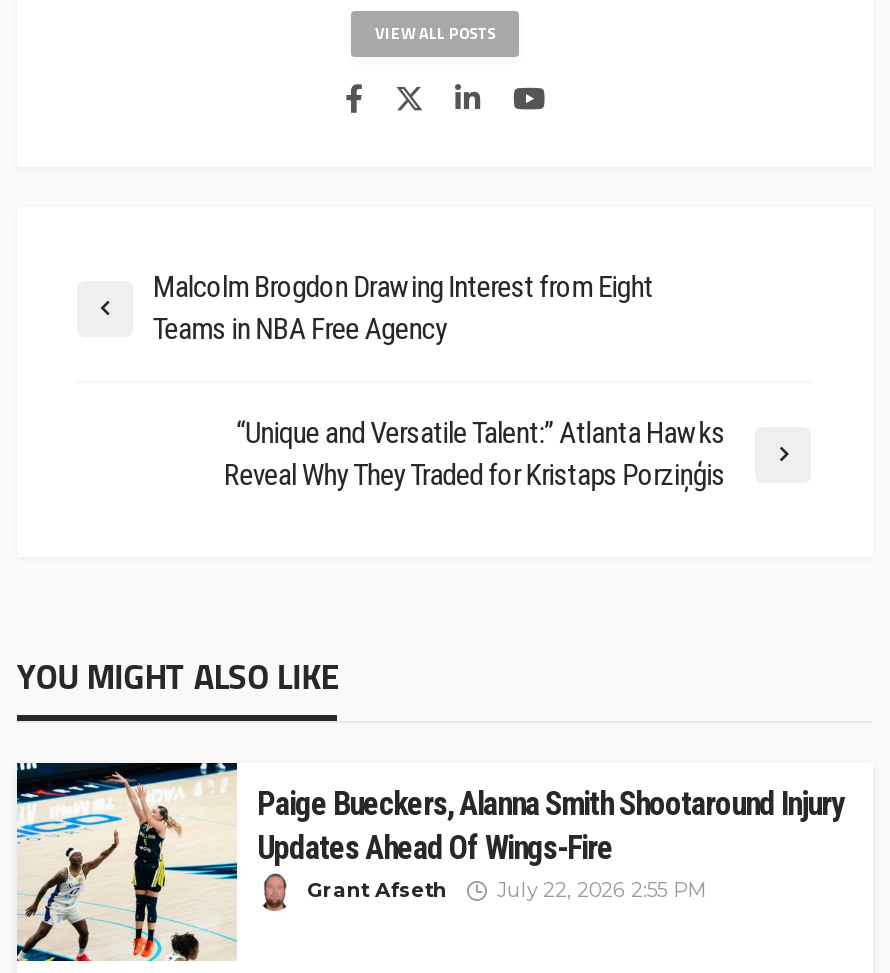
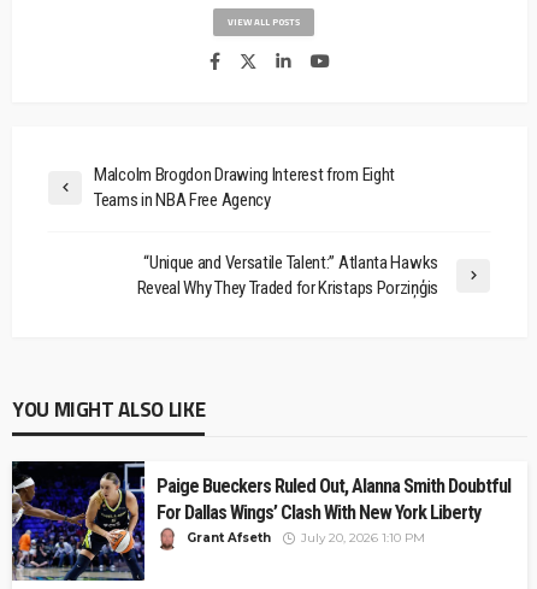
- [image]
- Paige Bueckers, Alanna Smith Shootaround Injury
- Updates Ahead Of Wings-Fire
+ [image]
+ Paige Bueckers Ruled Out, Alanna Smith Doubtful
+ For Dallas Wings’ Clash With New York Liberty

- Grant Afseth July 22, 2026 2:55 PM
+ Grant Afseth July 20, 2026 1:10 PM
